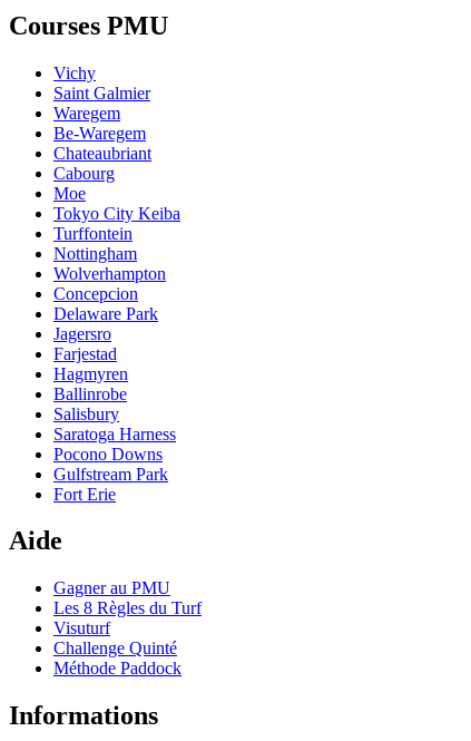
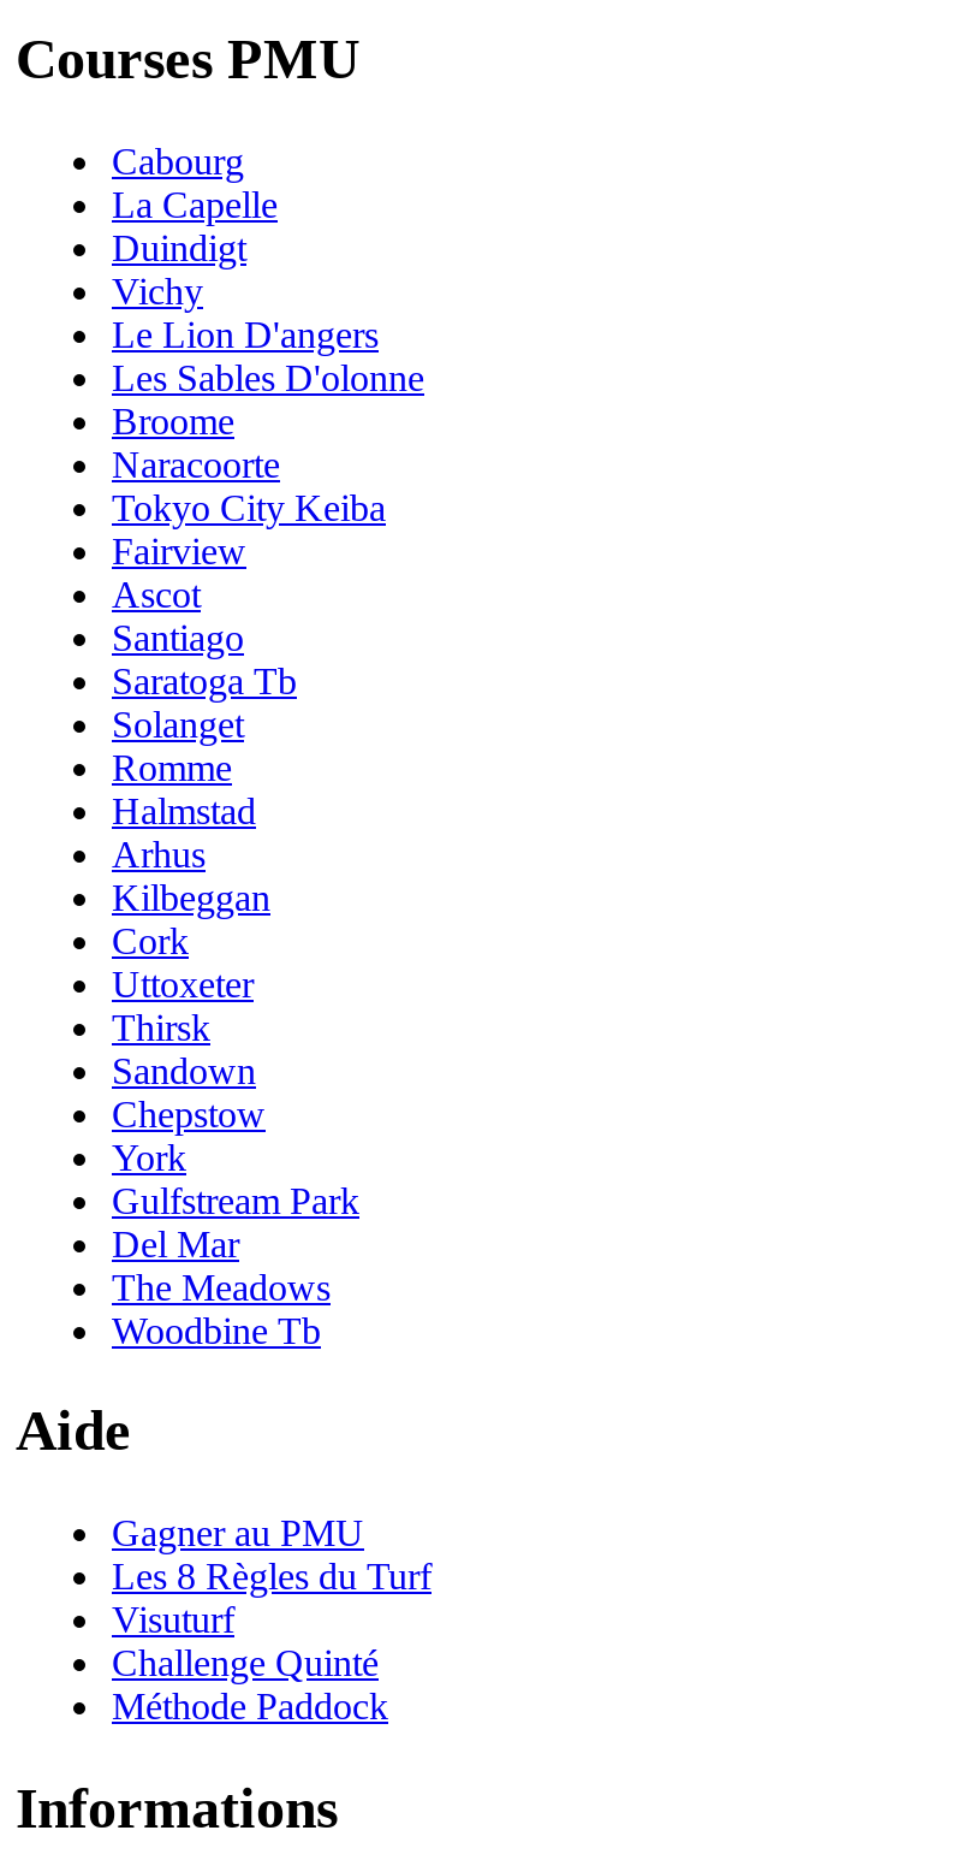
+ Cabourg
+ La Capelle
+ Duindigt

- Saint Galmier
- Waregem
- Be-Waregem
- Chateaubriant
- Cabourg
- Moe
+ Le Lion D'angers
+ Les Sables D'olonne
+ Broome
+ Naracoorte

- Turffontein
- Nottingham
- Wolverhampton
- Concepcion
- Delaware Park
- Jagersro
- Farjestad
- Hagmyren
- Ballinrobe
- Salisbury
- Saratoga Harness
- Pocono Downs
+ Fairview
+ Ascot
+ Santiago
+ Saratoga Tb
+ Solanget
+ Romme
+ Halmstad
+ Arhus
+ Kilbeggan
+ Cork
+ Uttoxeter
+ Thirsk
+ Sandown
+ Chepstow
+ York

- Fort Erie
+ Del Mar
+ The Meadows
+ Woodbine Tb
